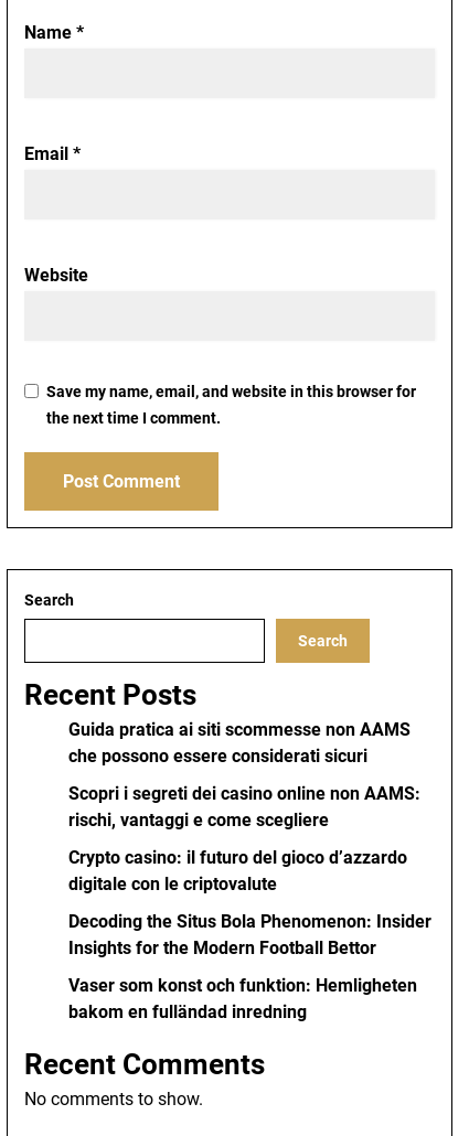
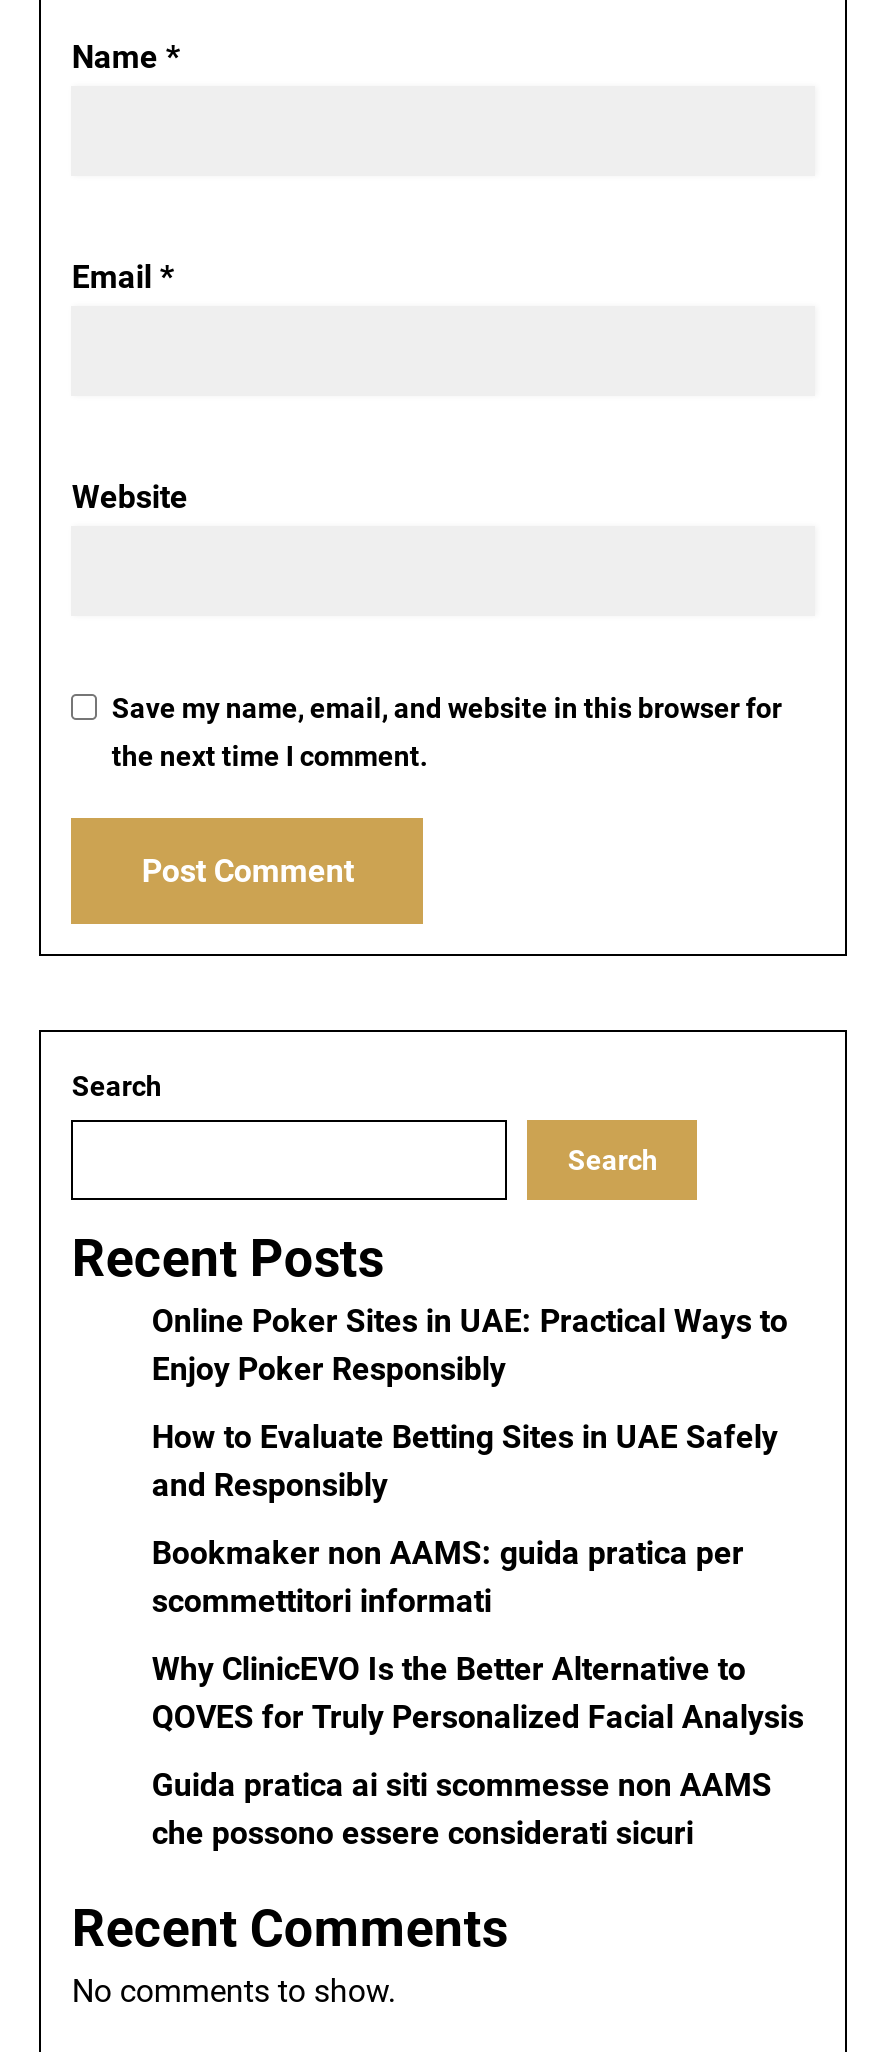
+ Online Poker Sites in UAE: Practical Ways to
+ Enjoy Poker Responsibly
+ How to Evaluate Betting Sites in UAE Safely
+ and Responsibly
+ Bookmaker non AAMS: guida pratica per
+ scommettitori informati
+ Why ClinicEVO Is the Better Alternative to
+ QOVES for Truly Personalized Facial Analysis

moved down: Guida pratica ai siti scommesse non AAMS | che possono essere considerati sicuri

- Scopri i segreti dei casino online non AAMS:
- rischi, vantaggi e come scegliere
- Crypto casino: il futuro del gioco d’azzardo
- digitale con le criptovalute
- Decoding the Situs Bola Phenomenon: Insider
- Insights for the Modern Football Bettor
- Vaser som konst och funktion: Hemligheten
- bakom en fulländad inredning
